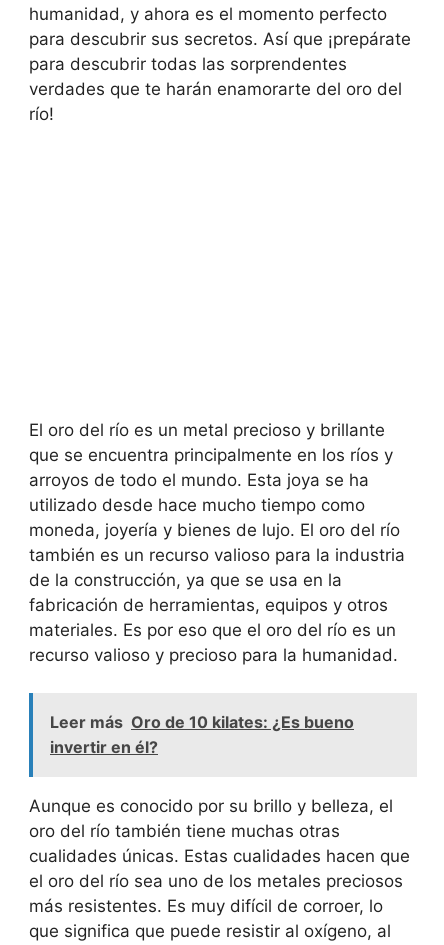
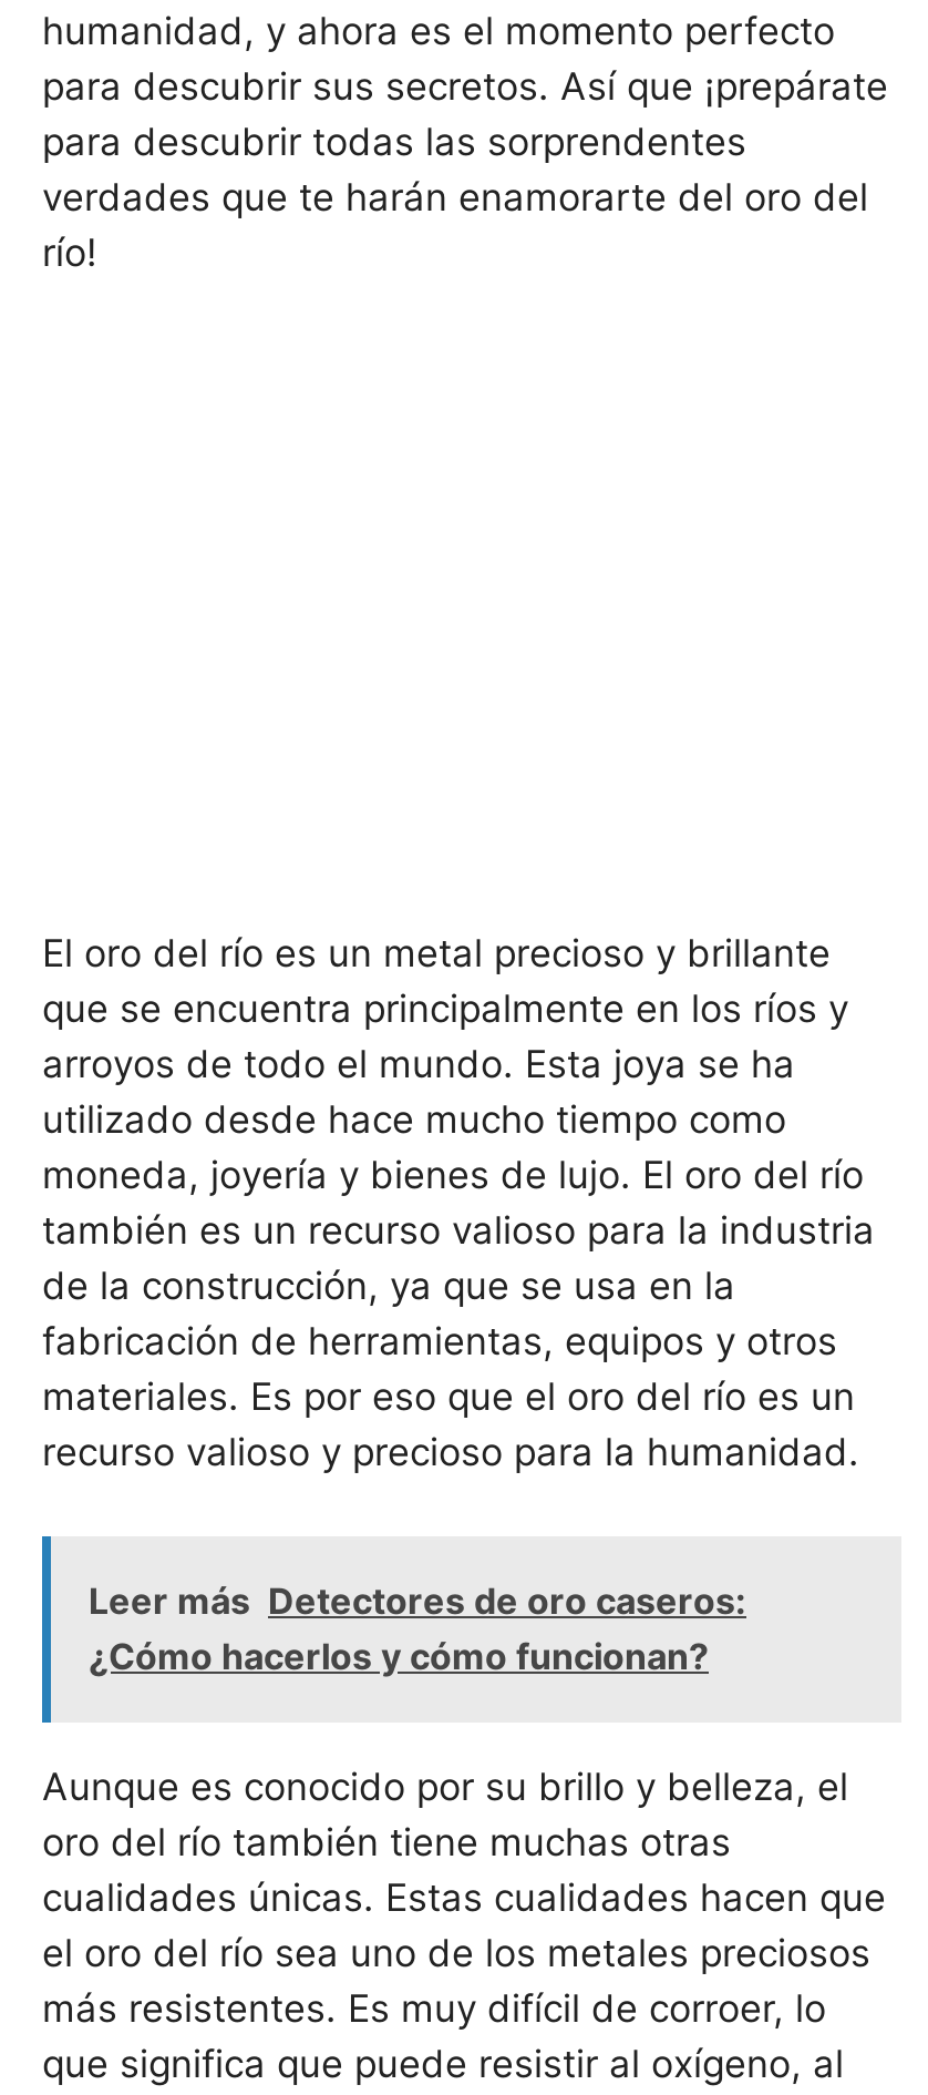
- Leer más Oro de 10 kilates: ¿Es bueno
- invertir en él?
+ Leer más Detectores de oro caseros:
+ ¿Cómo hacerlos y cómo funcionan?
